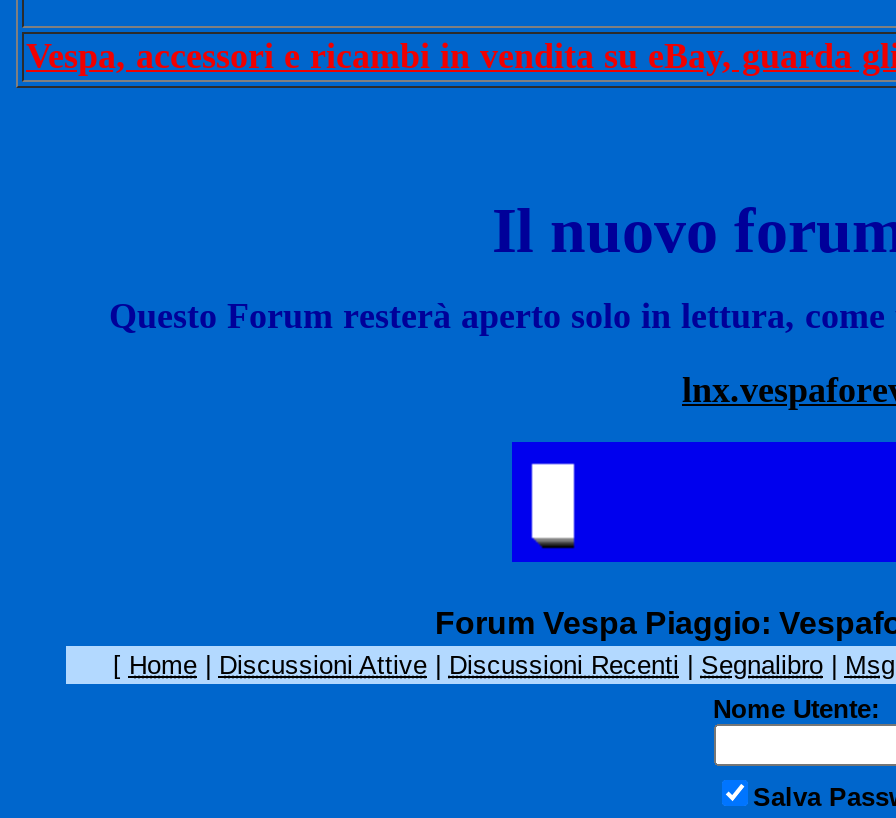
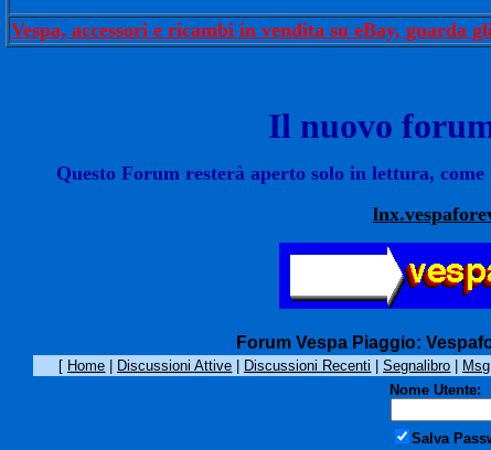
+ [image]
